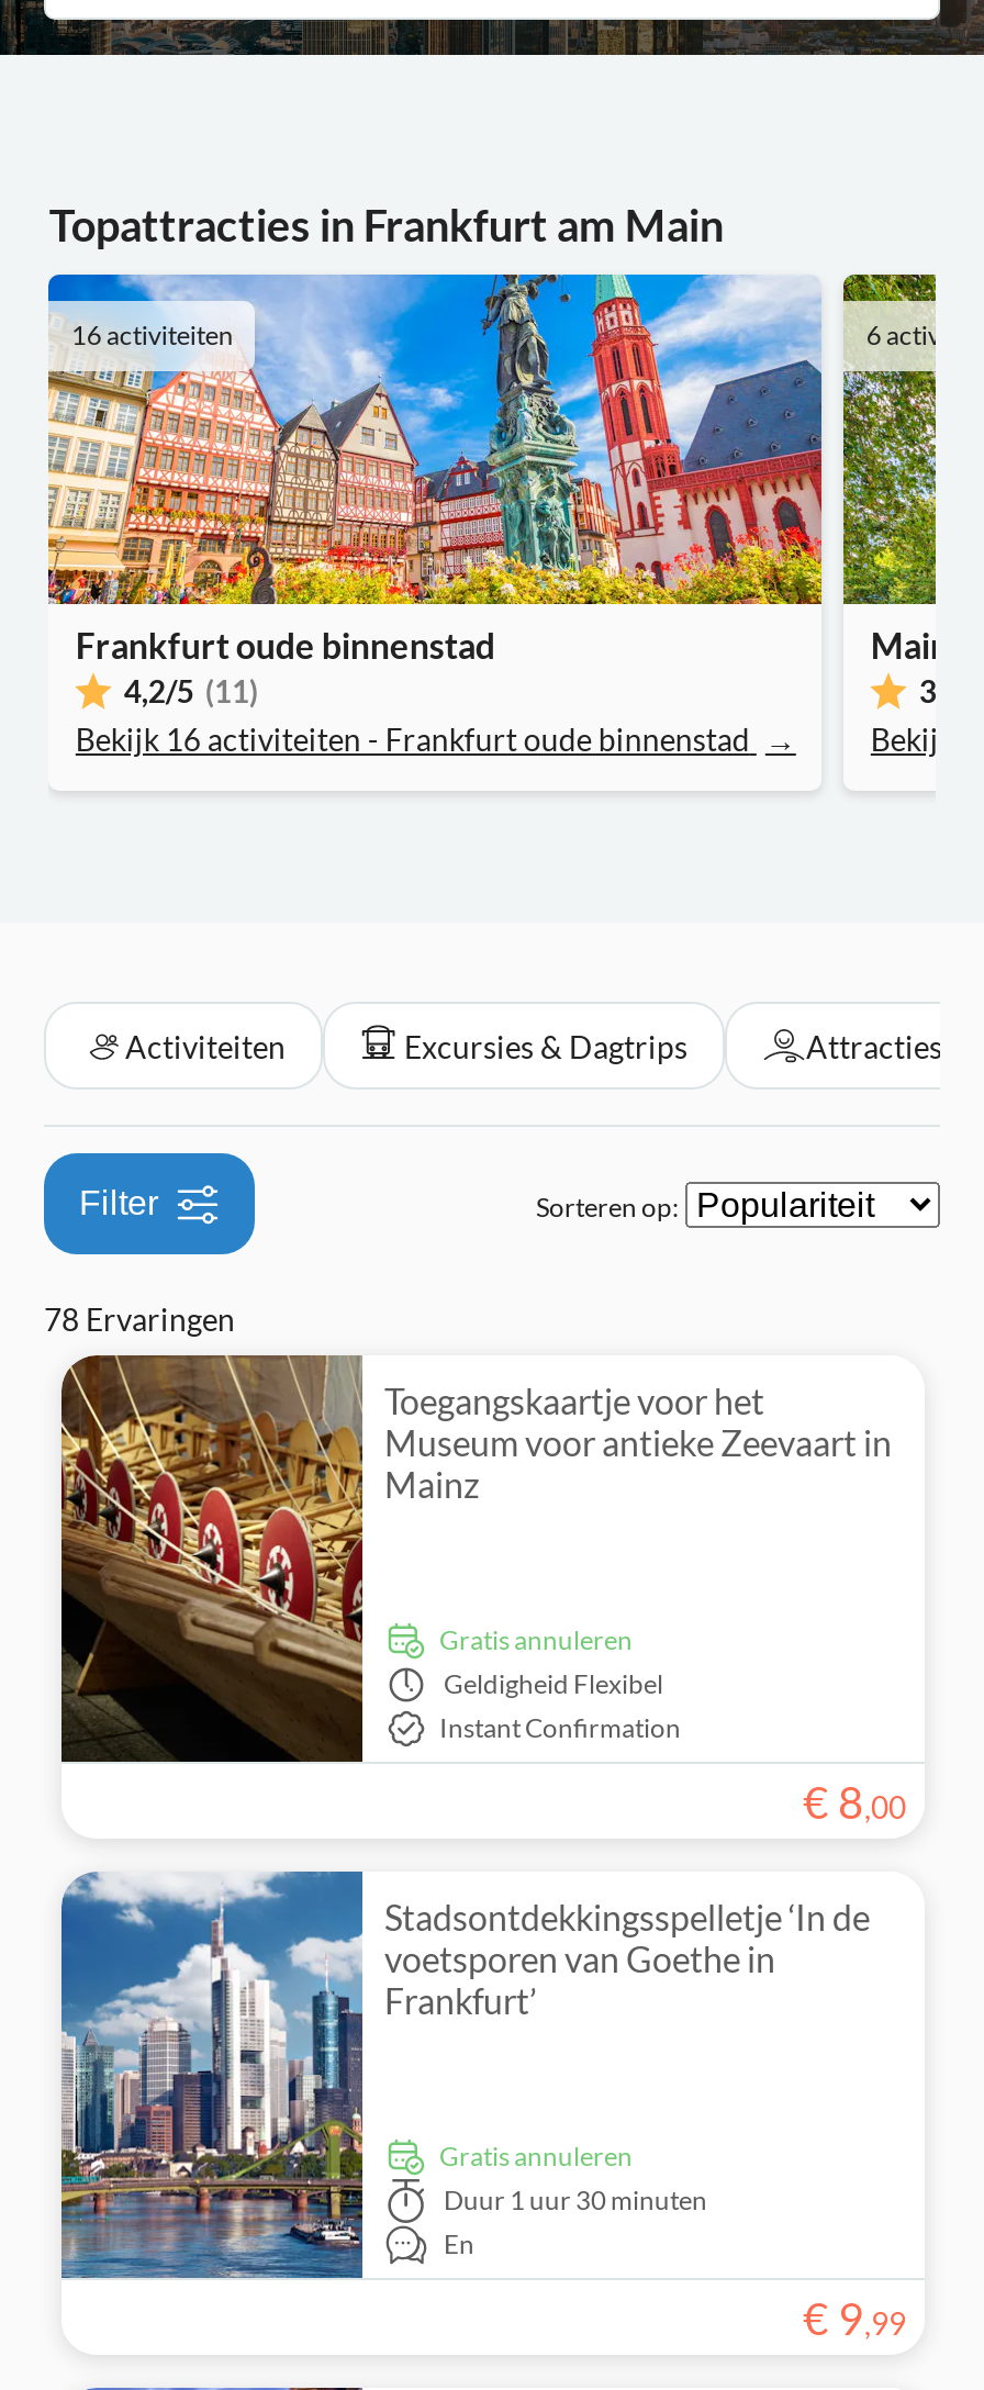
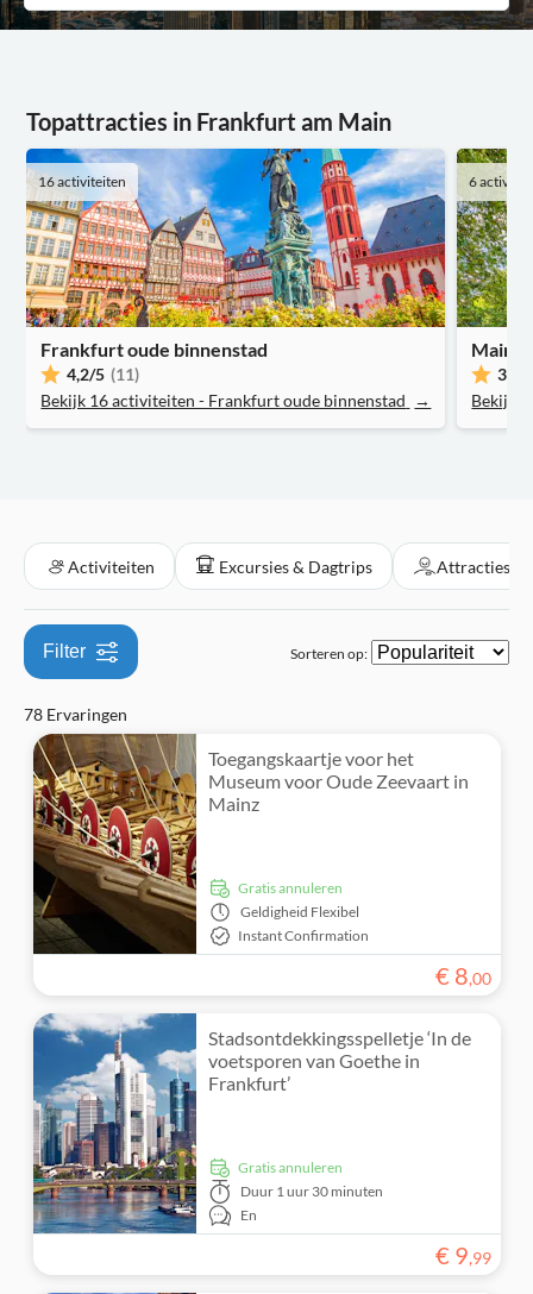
- Museum voor antieke Zeevaart in
+ Museum voor Oude Zeevaart in
